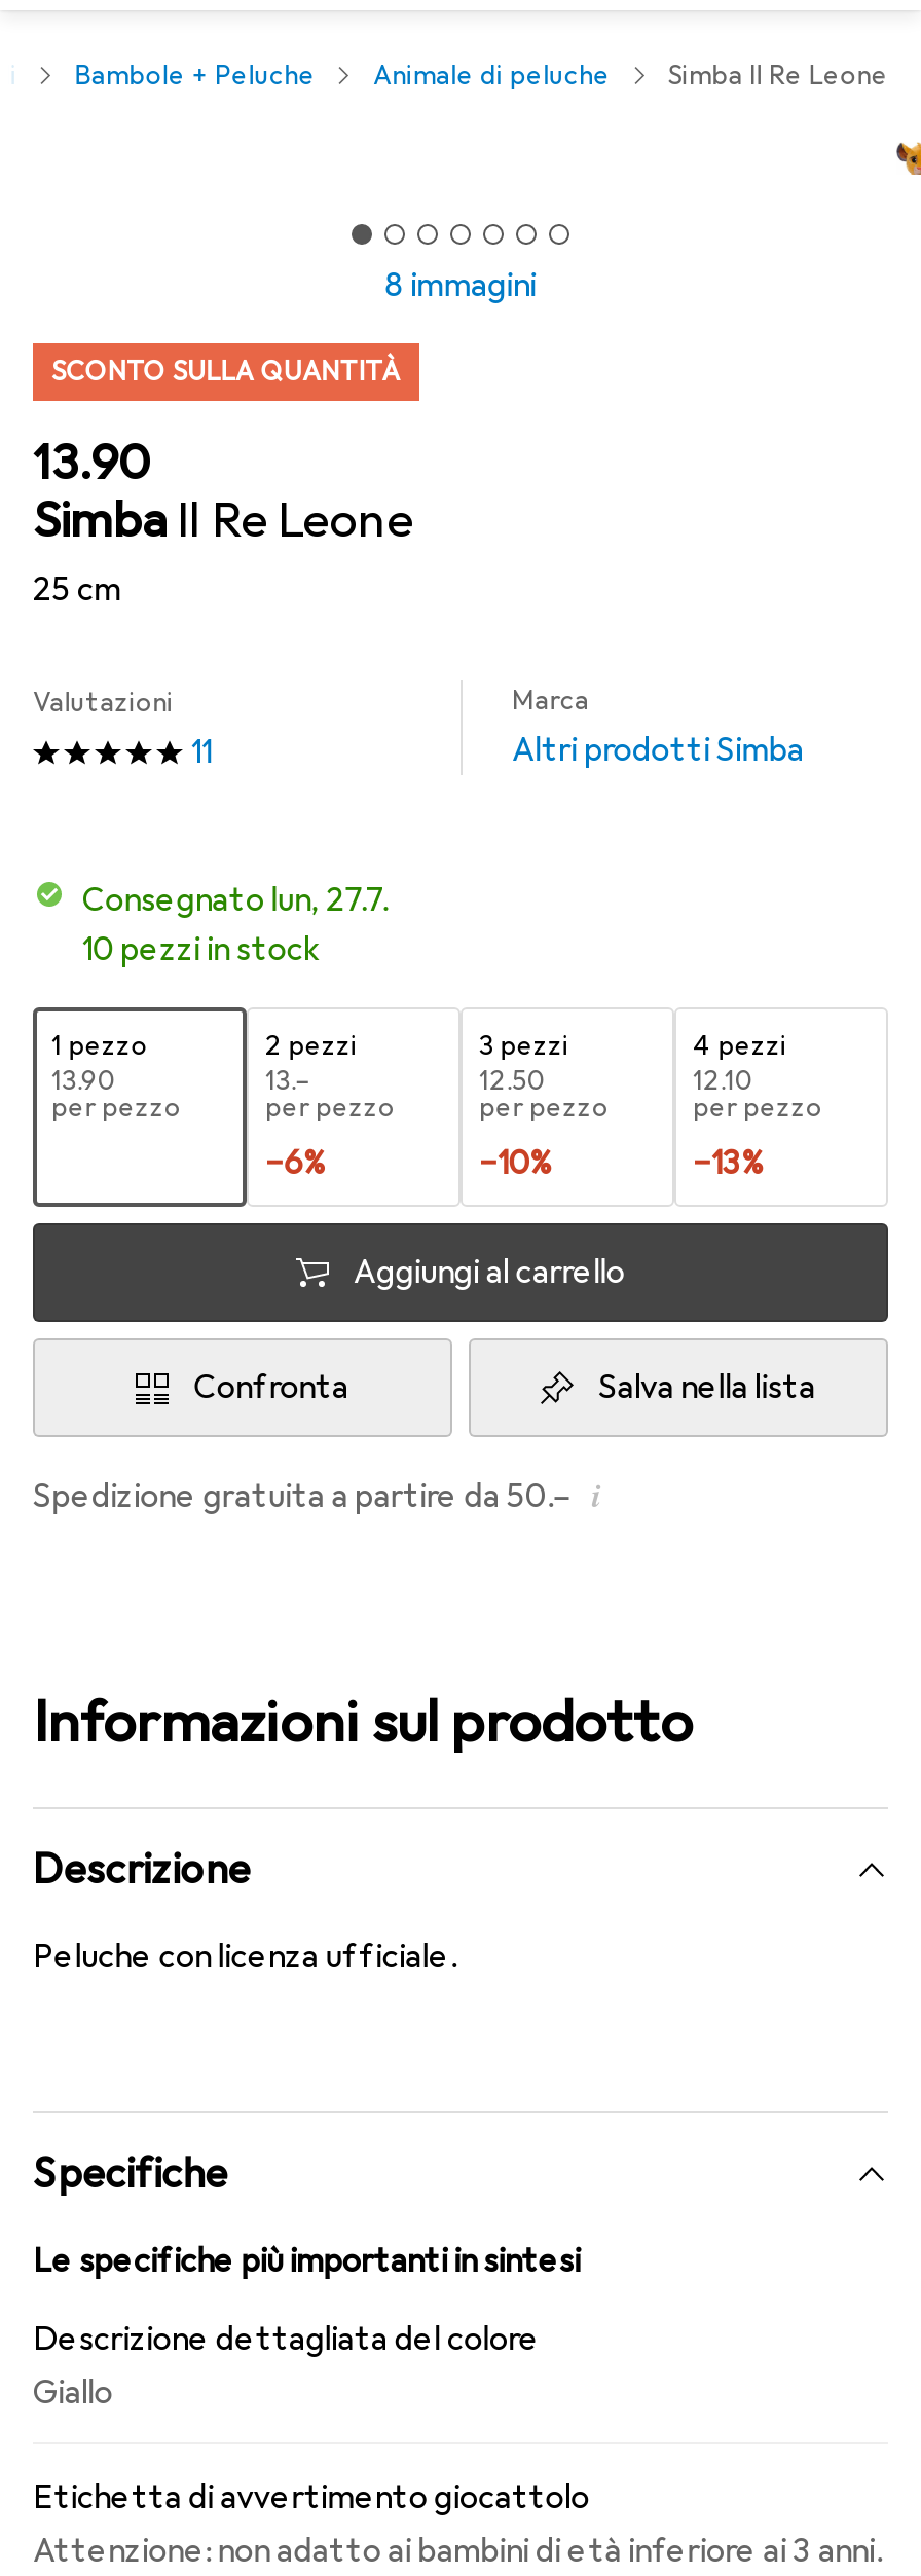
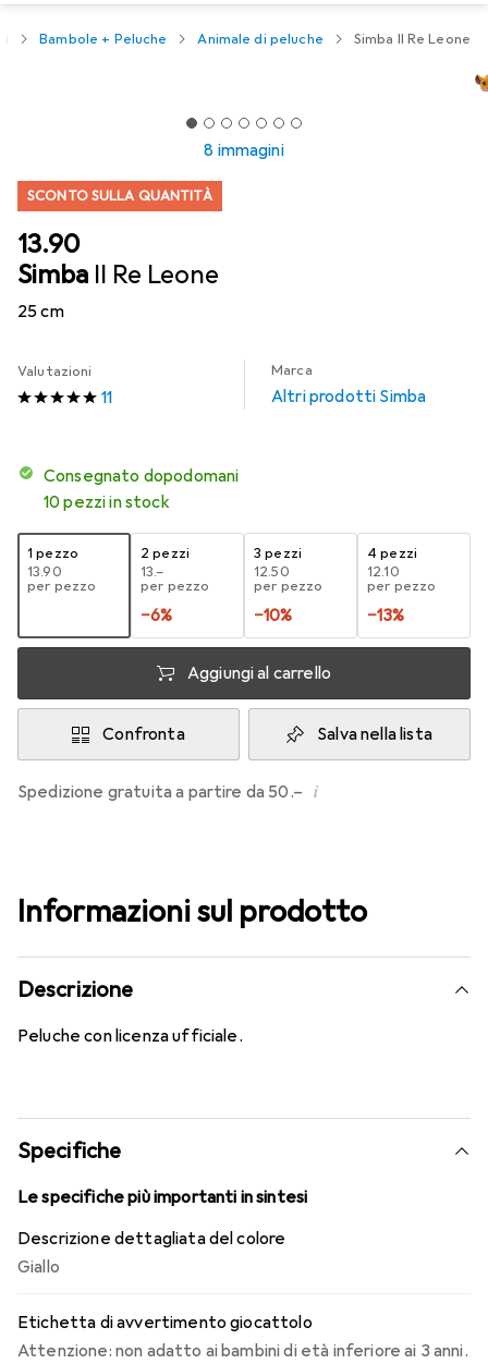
- Consegnato lun, 27.7.
+ Consegnato dopodomani
